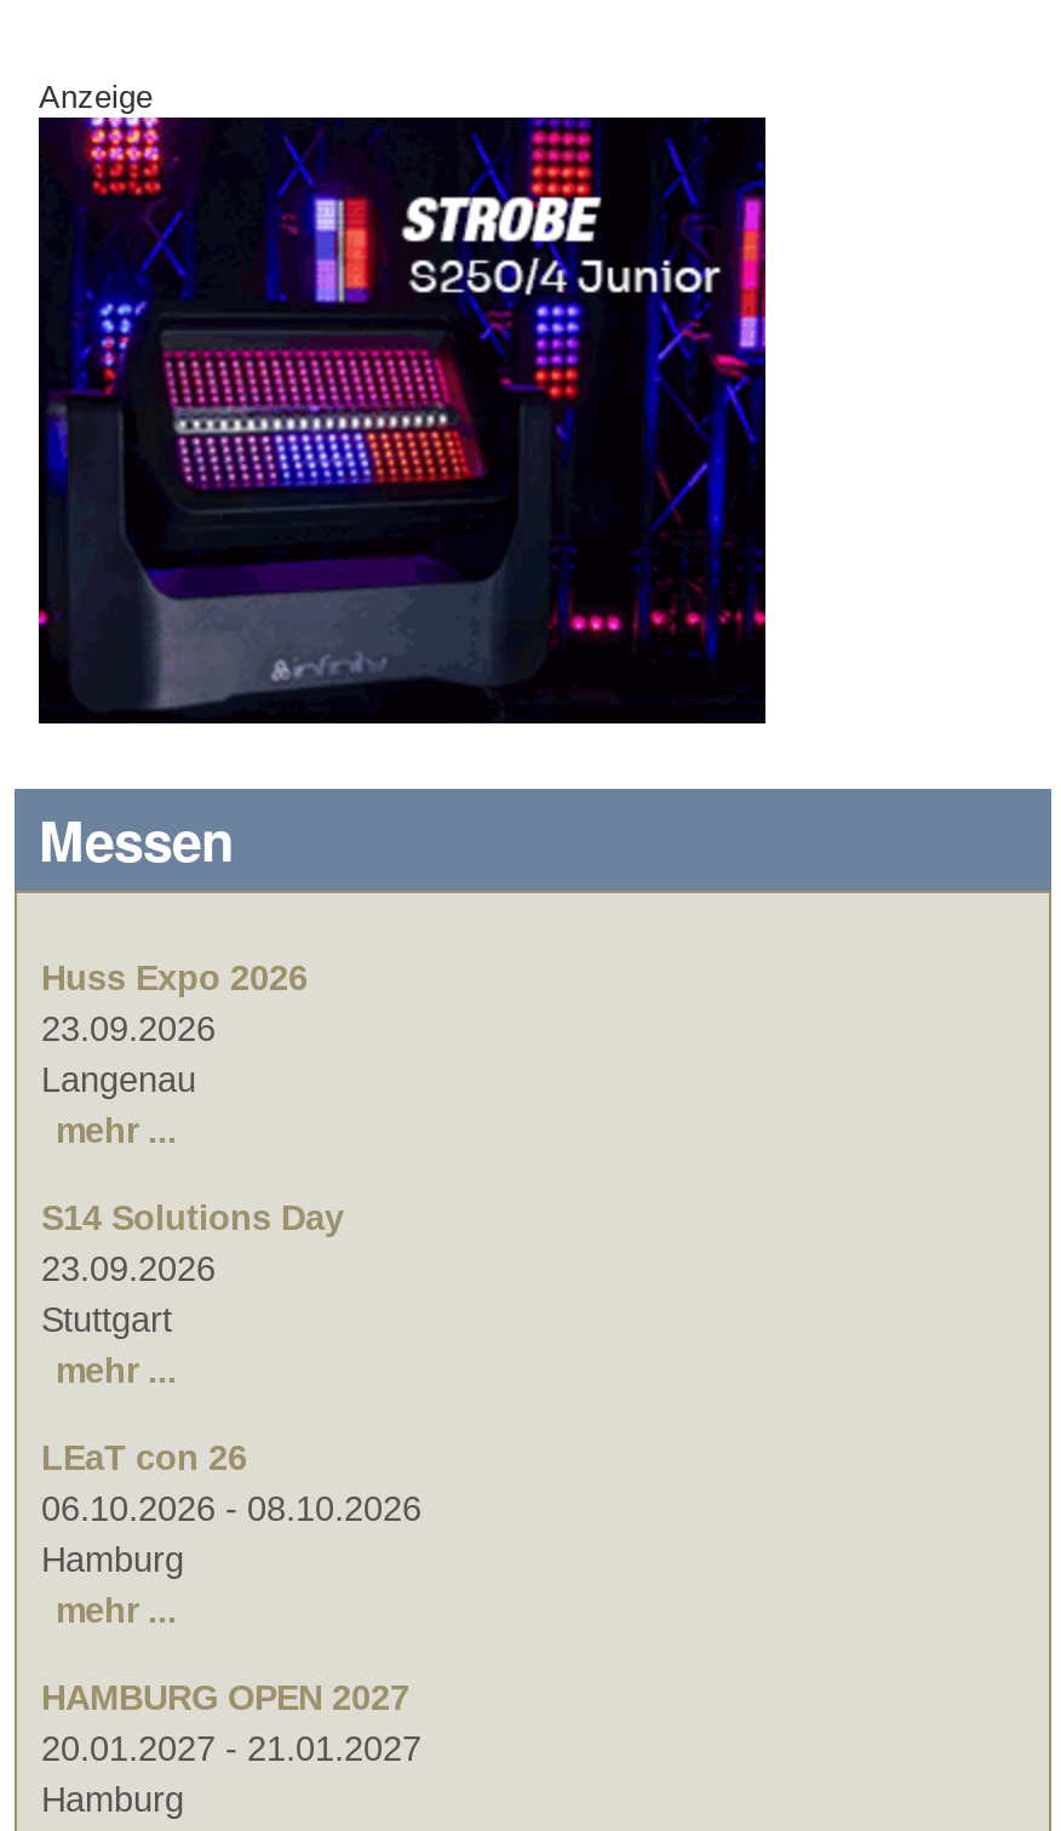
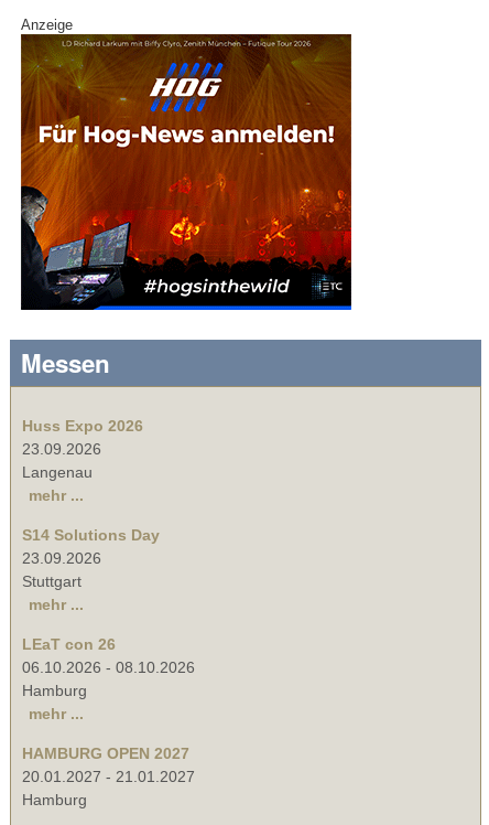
- [image]
+ [image]
